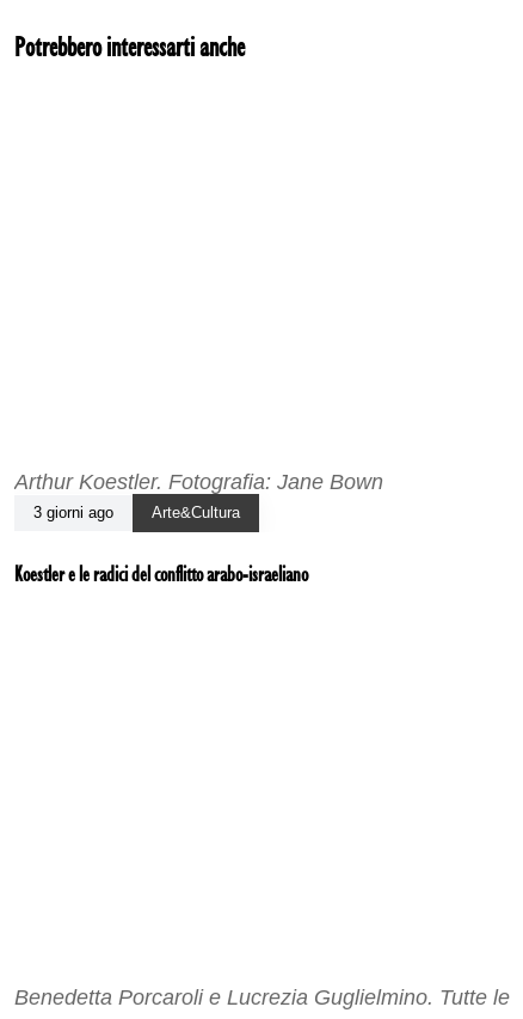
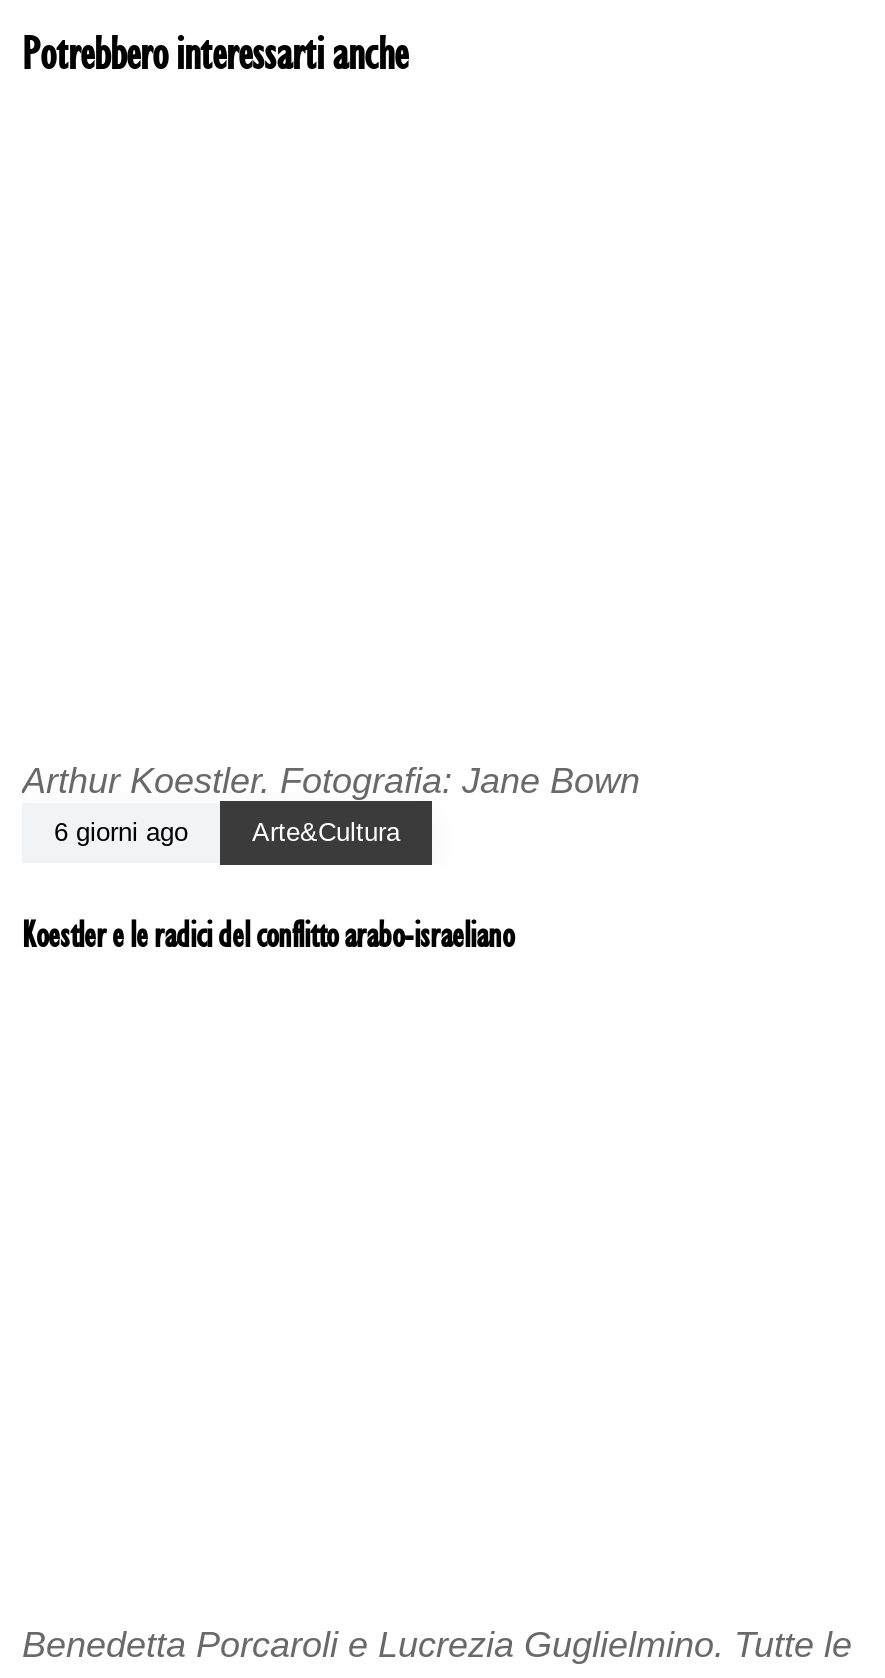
- 3 giorni ago
+ 6 giorni ago
